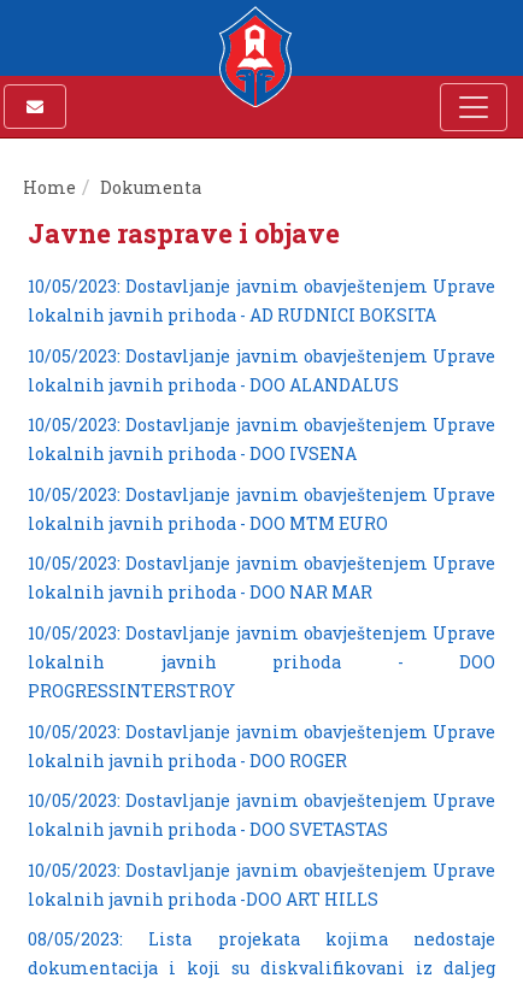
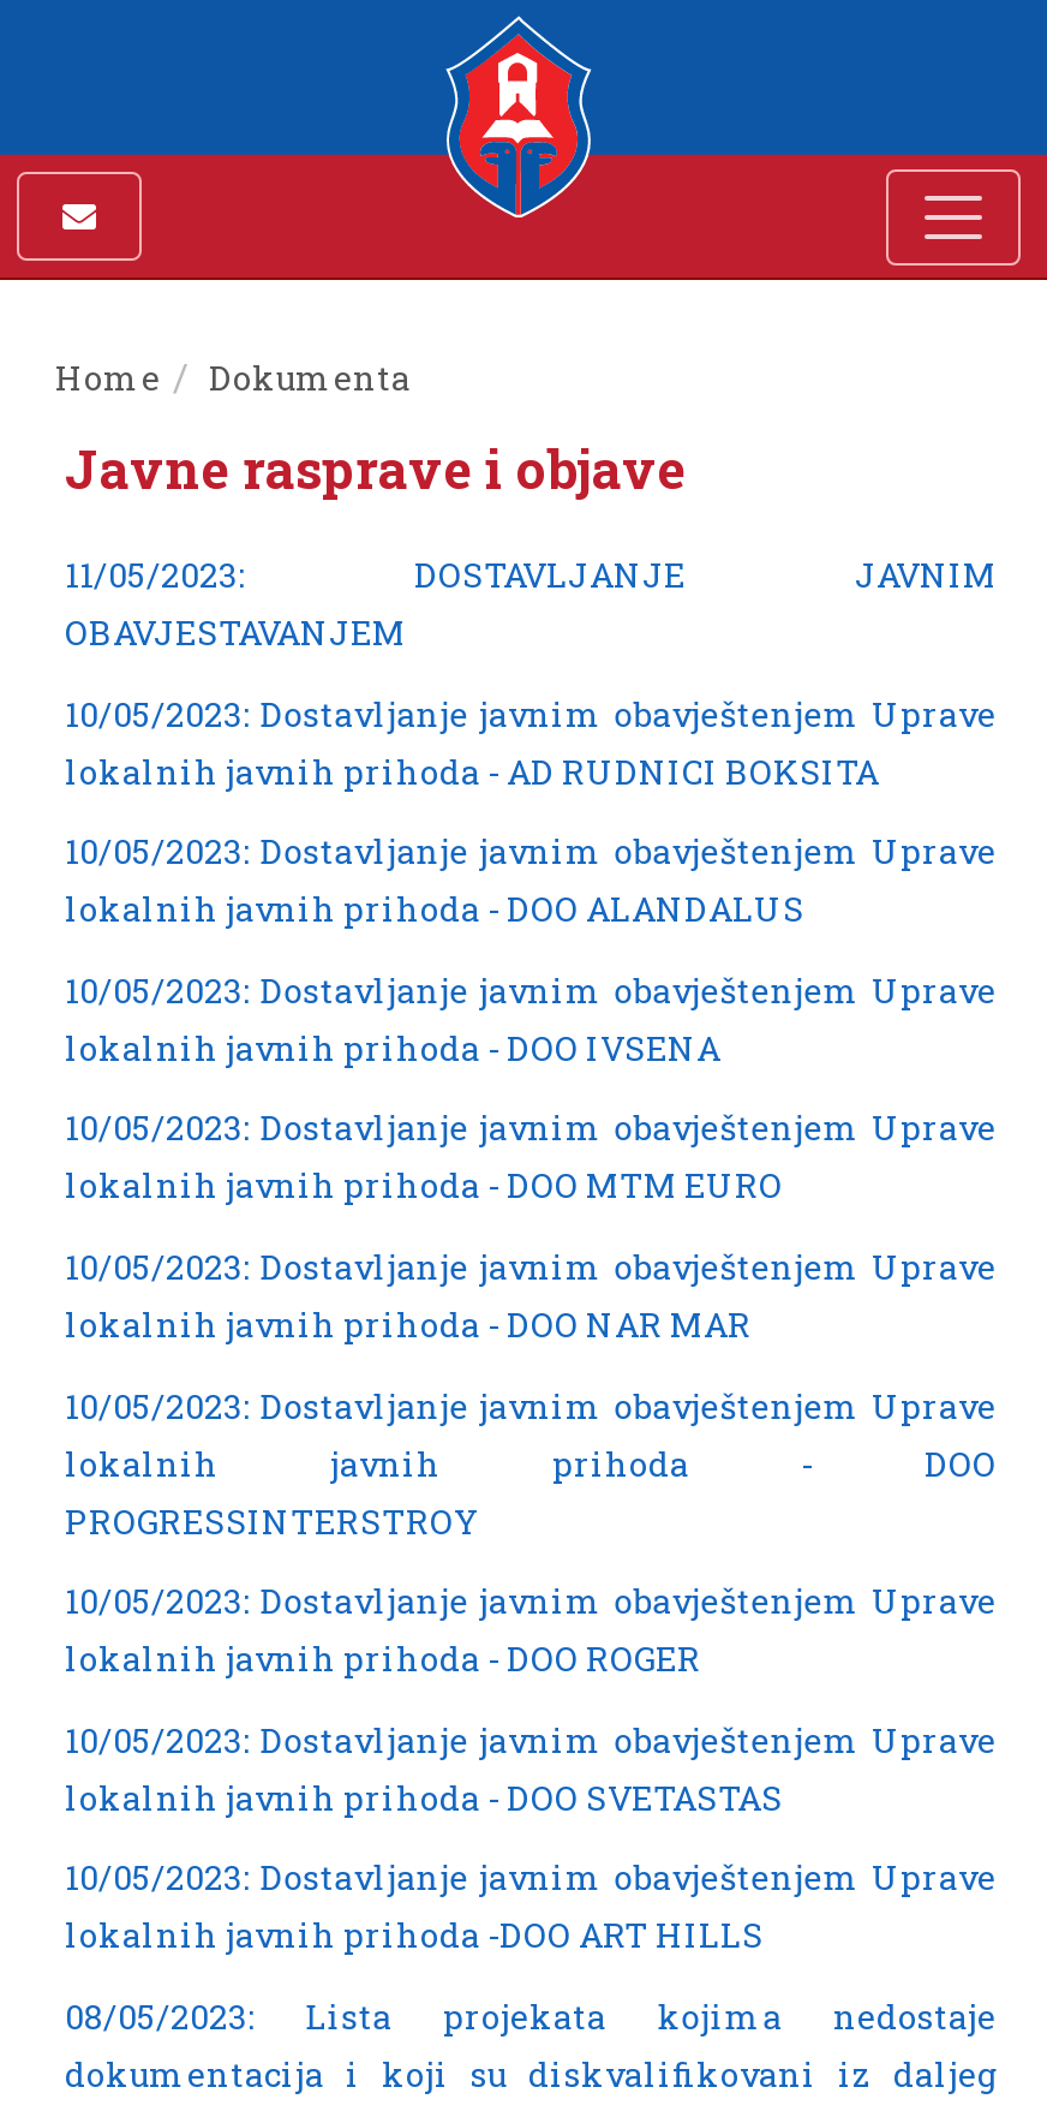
+ 11/05/2023: DOSTAVLJANJE JAVNIM
+ OBAVJESTAVANJEM
